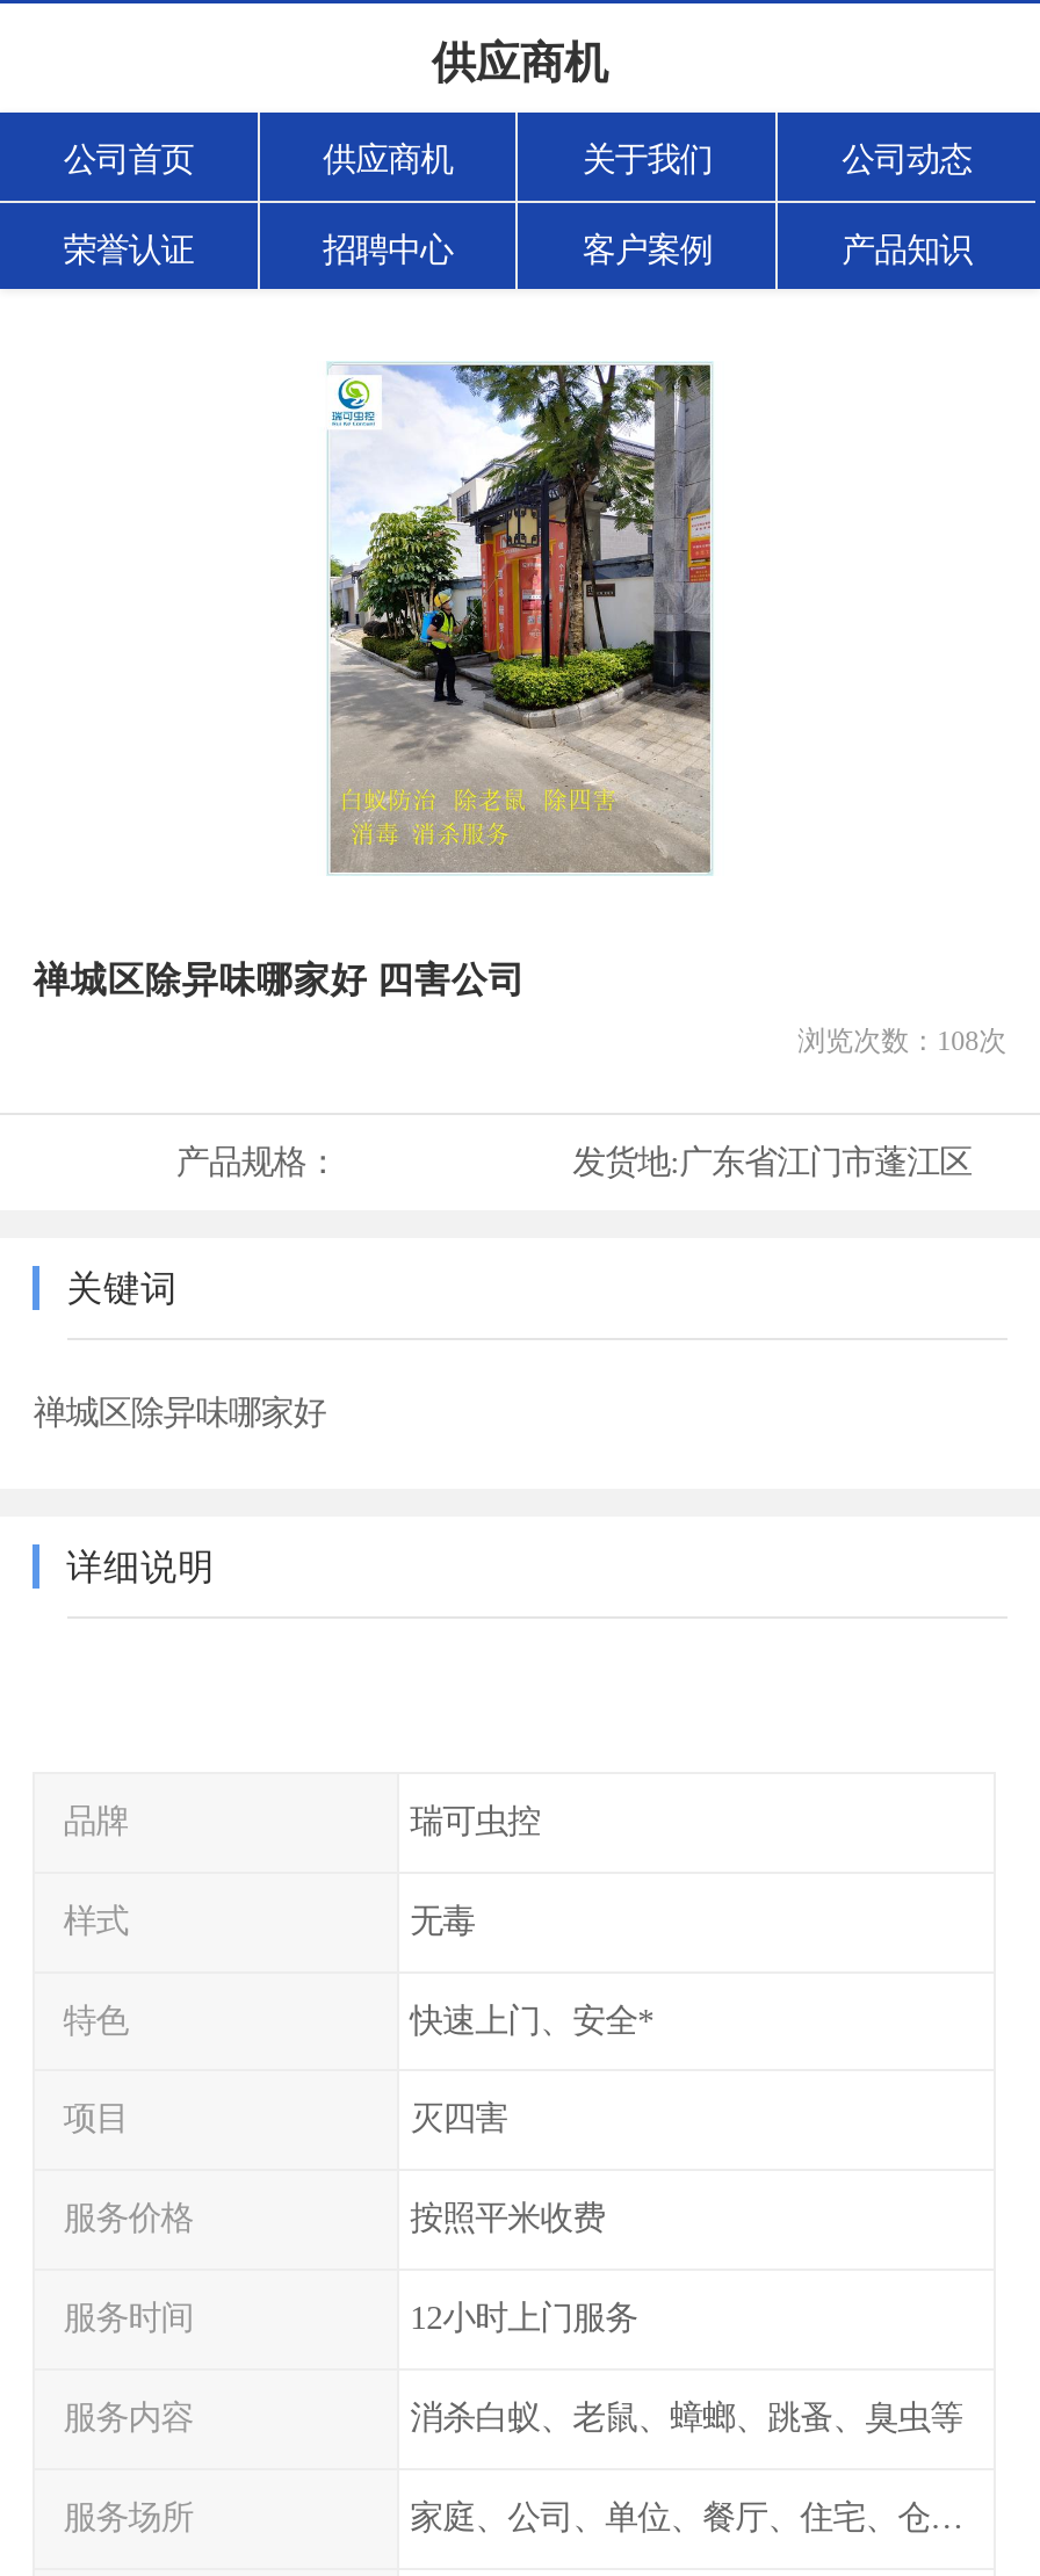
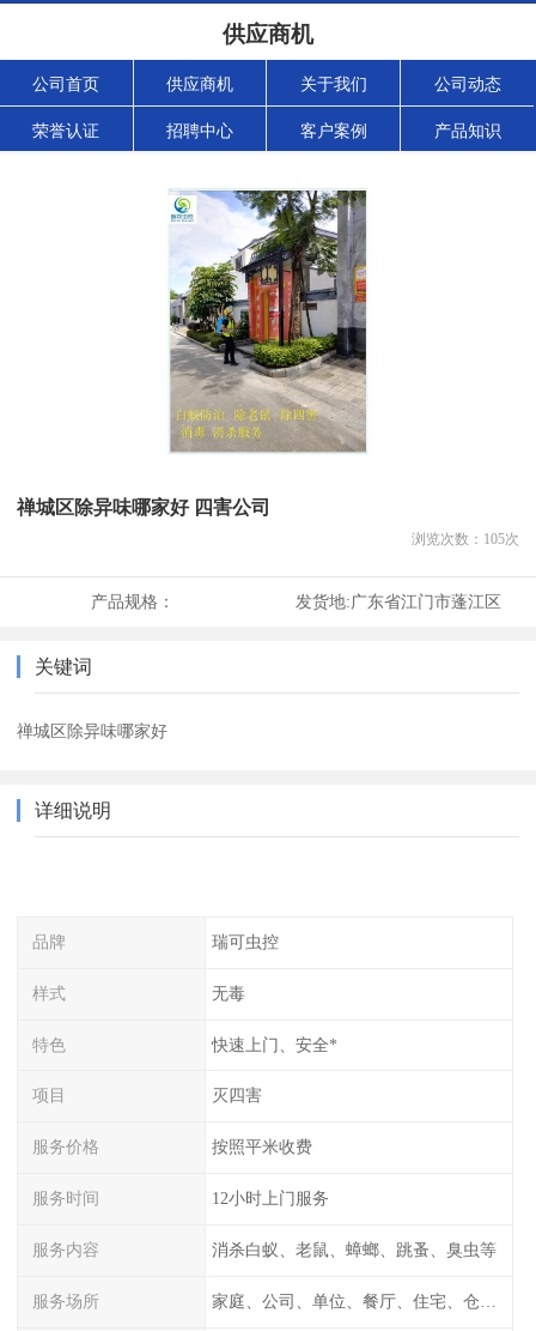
- 浏览次数：108次
+ 浏览次数：105次
